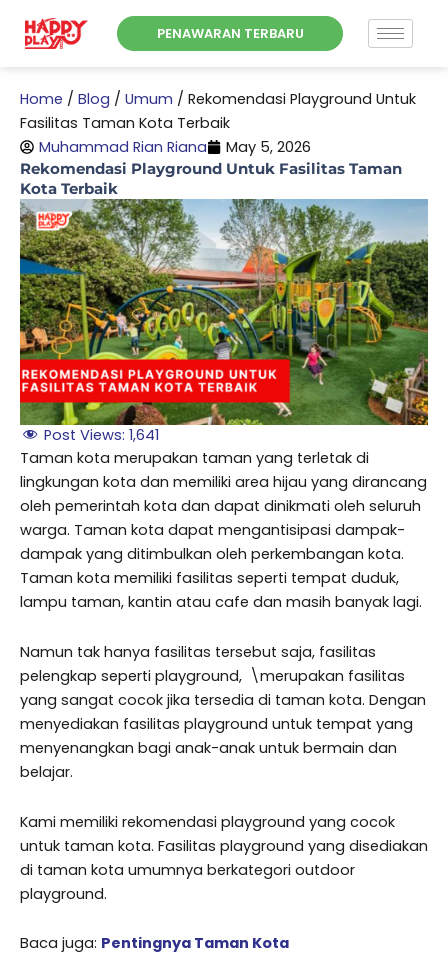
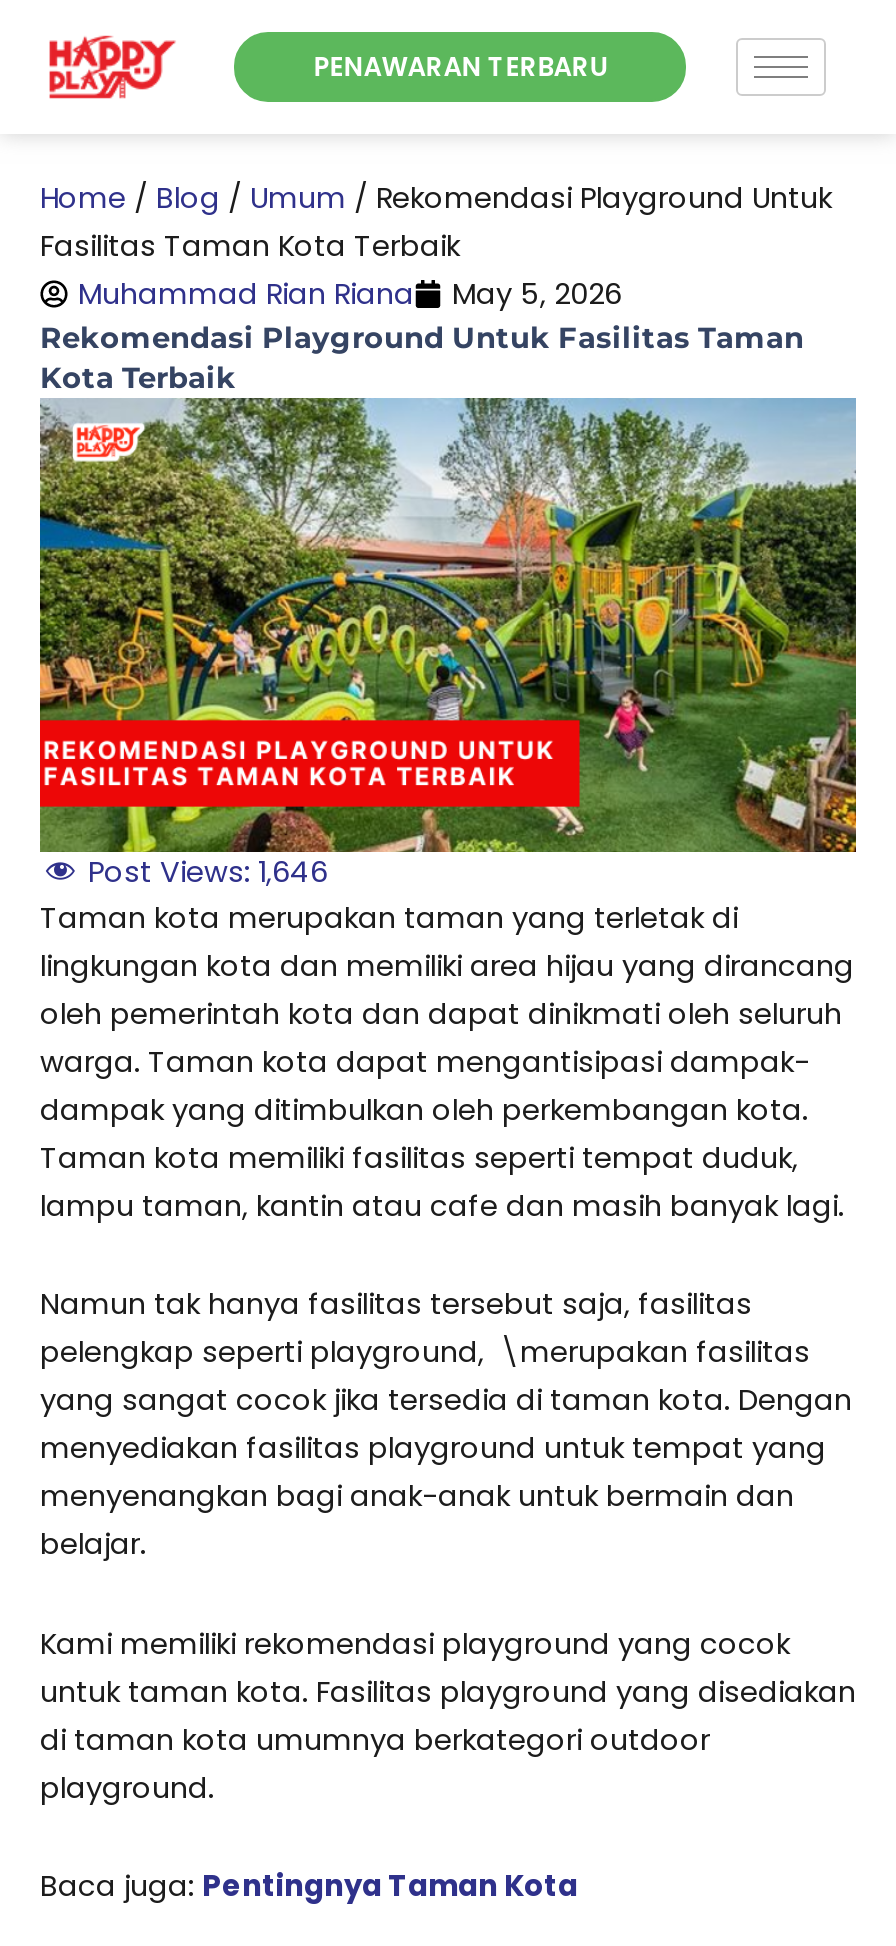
- Post Views: 1,641
+ Post Views: 1,646
